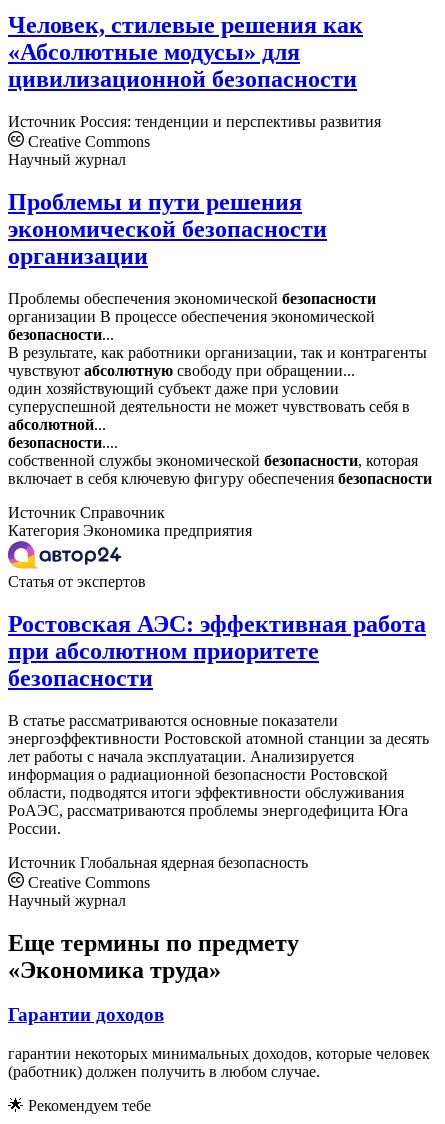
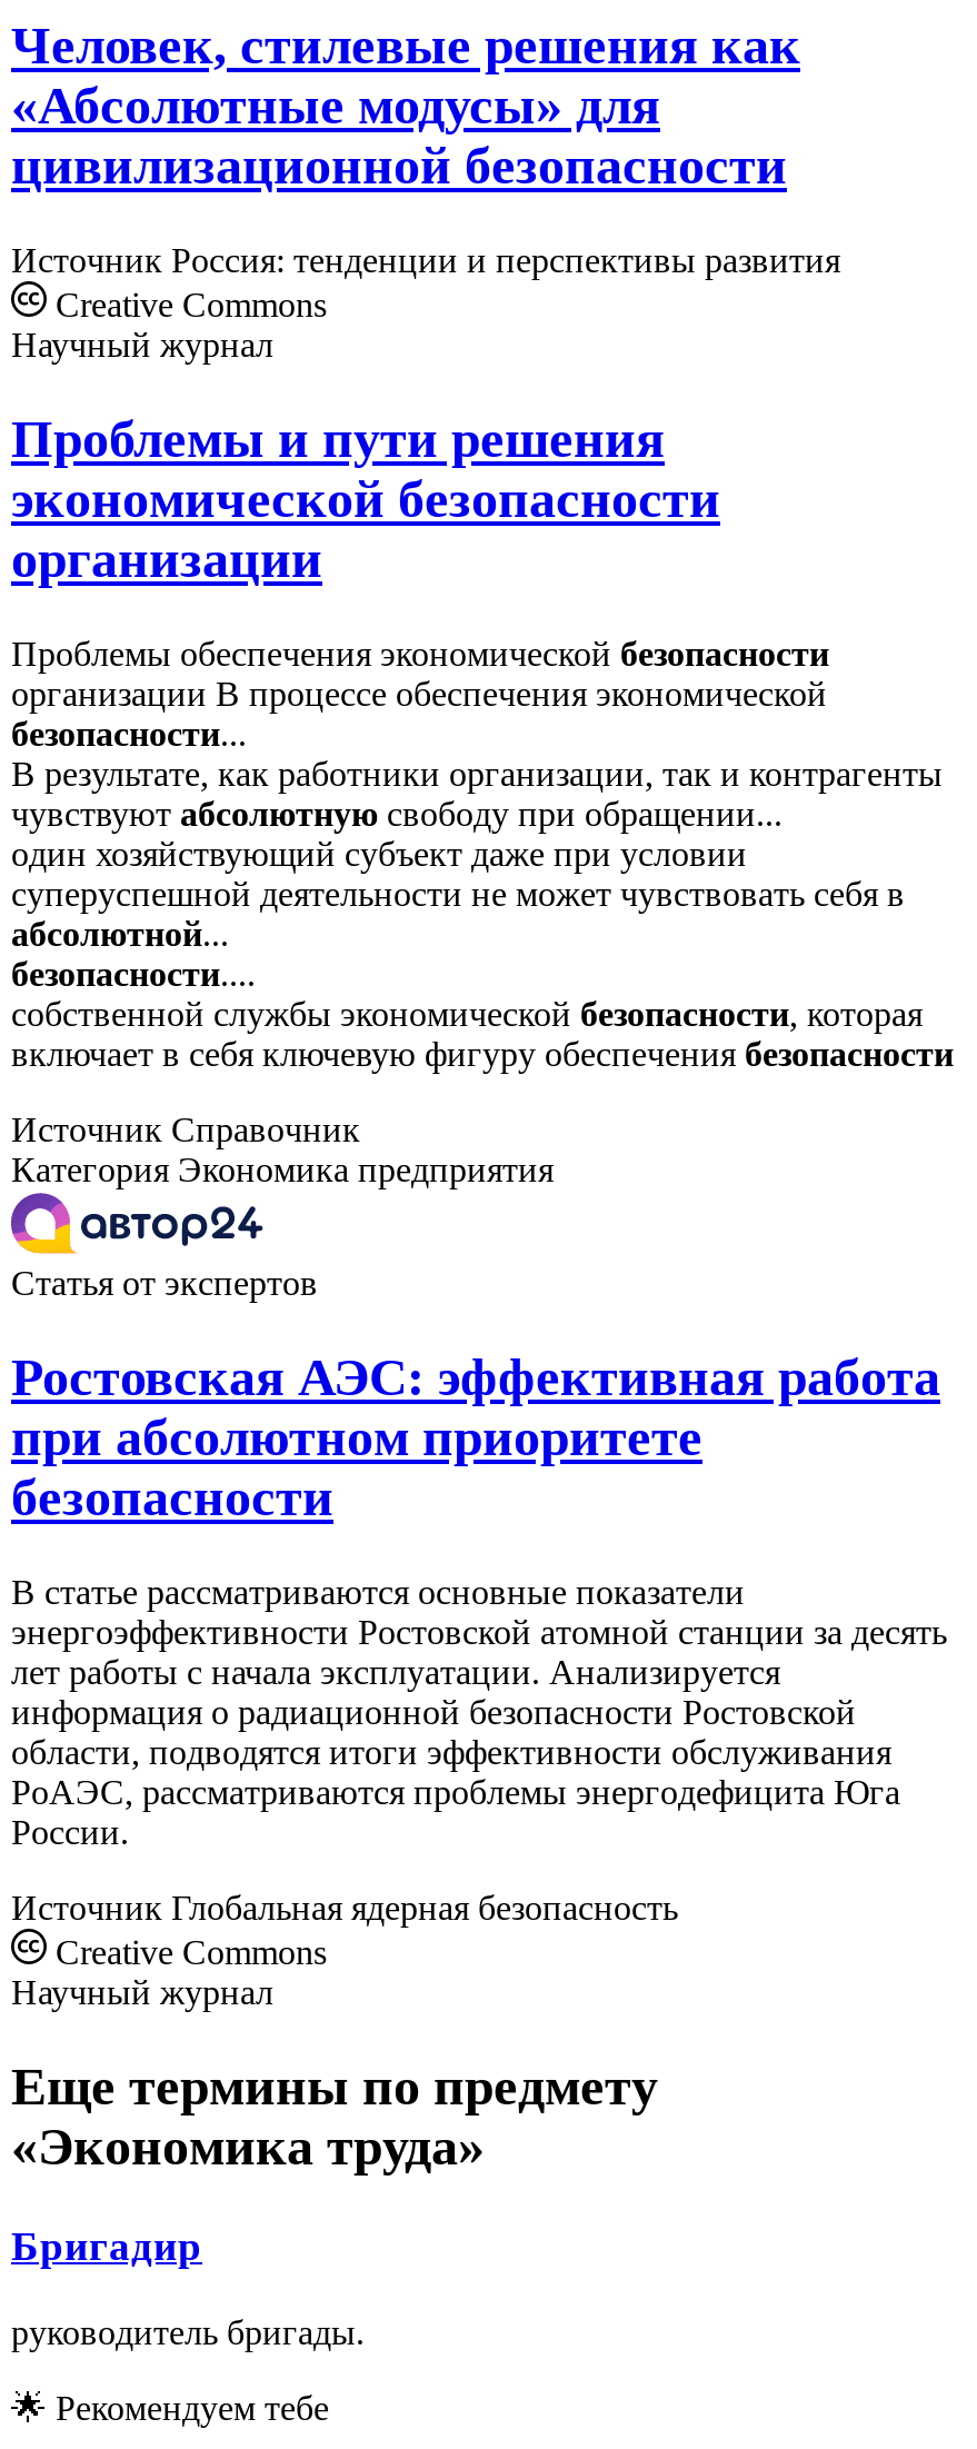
- Гарантии доходов
+ Бригадир

- гарантии некоторых минимальных доходов, которые человек
- (работник) должен получить в любом случае.
+ руководитель бригады.
